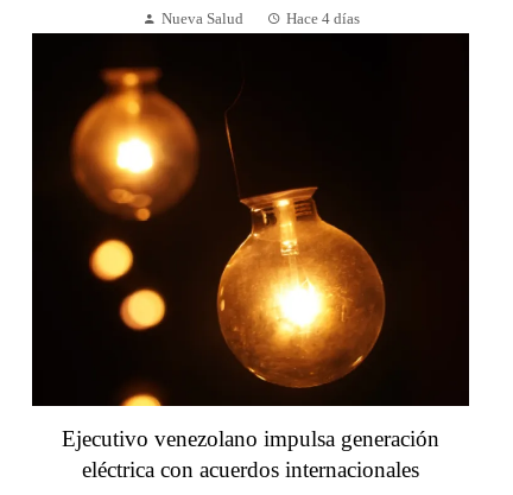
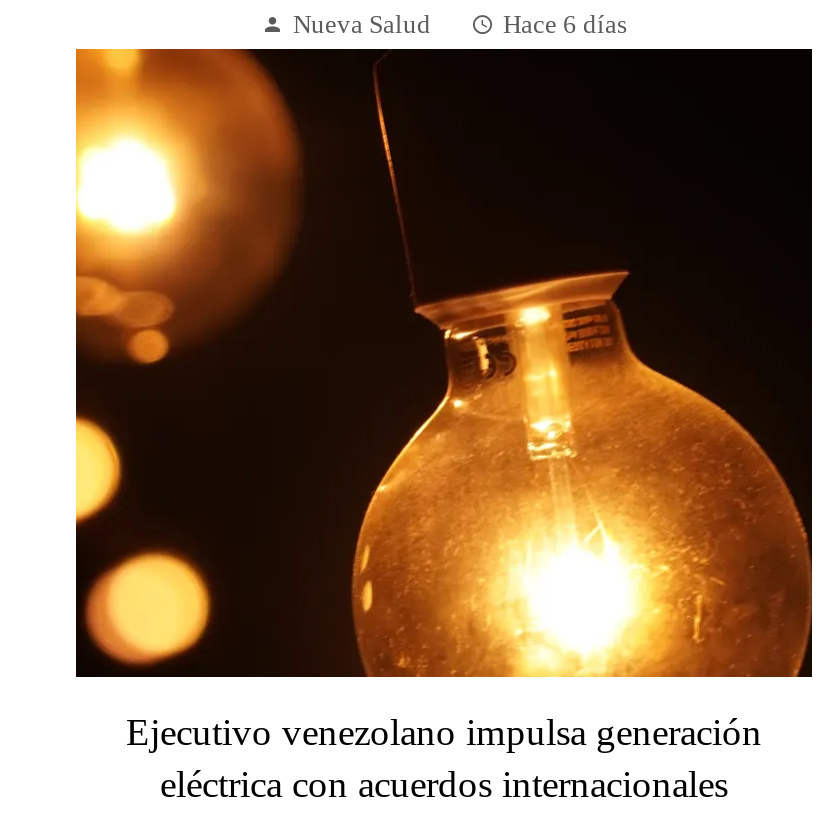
- Hace 4 días
+ Hace 6 días

- [image]
+ [image]
